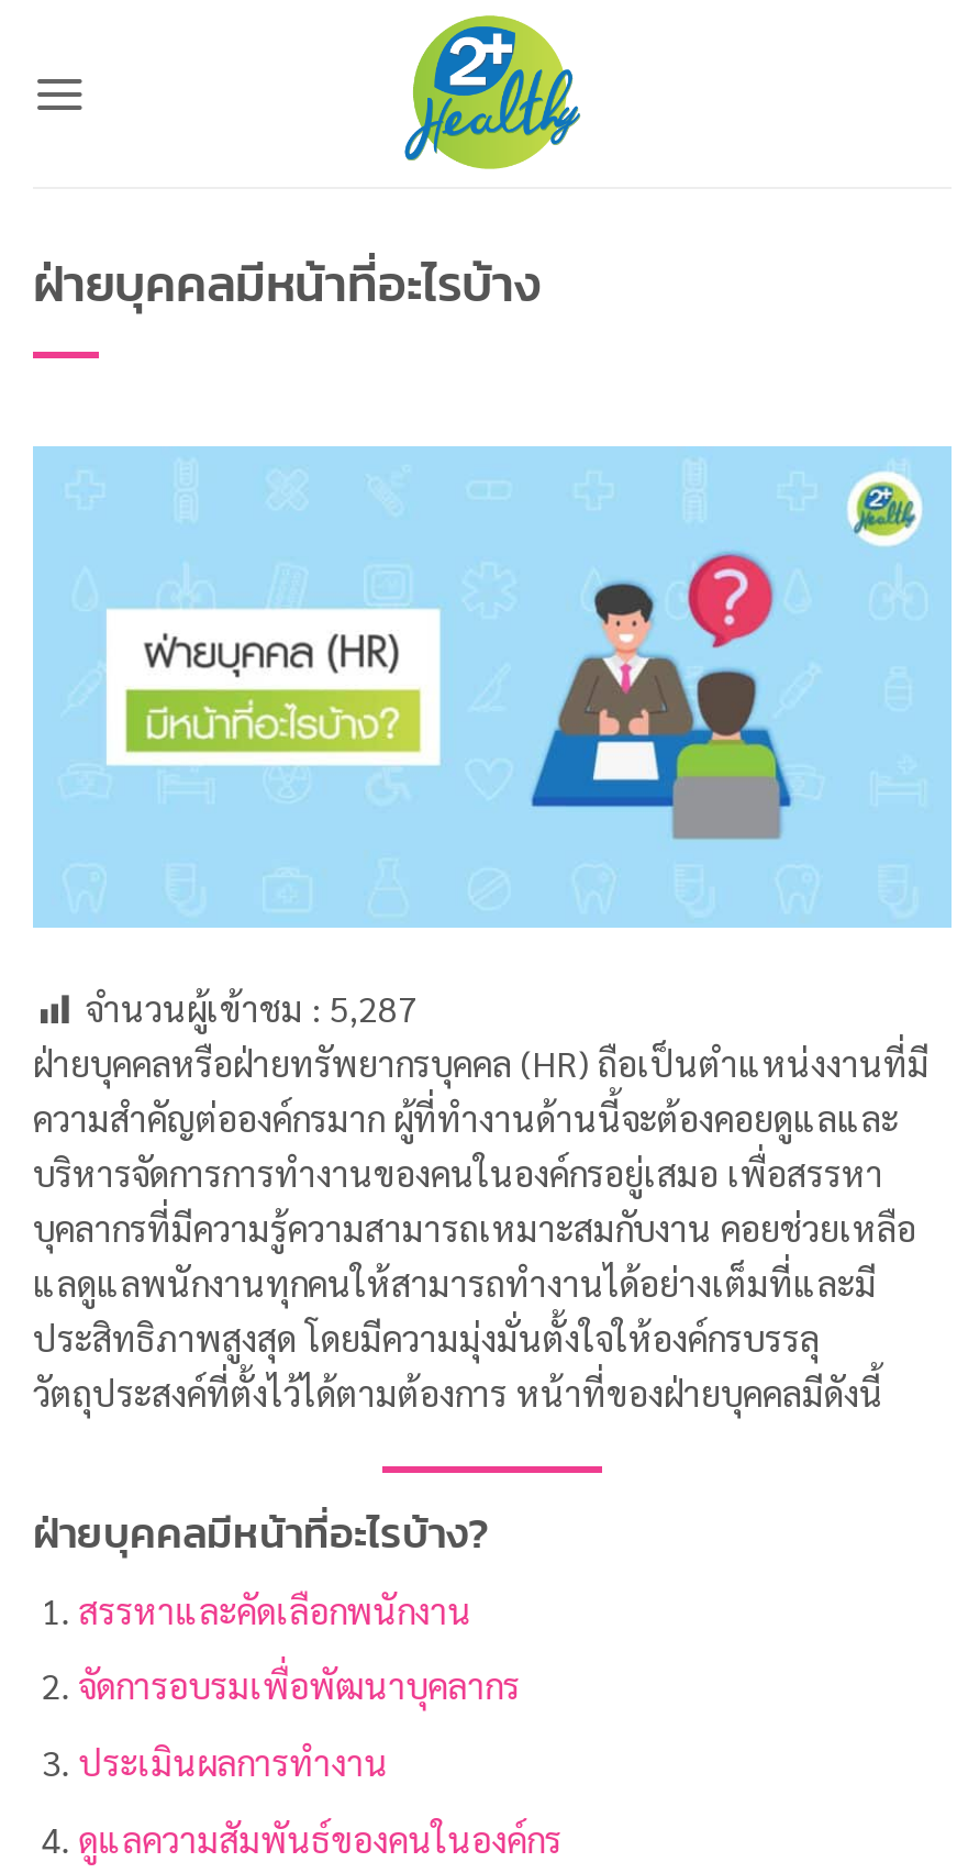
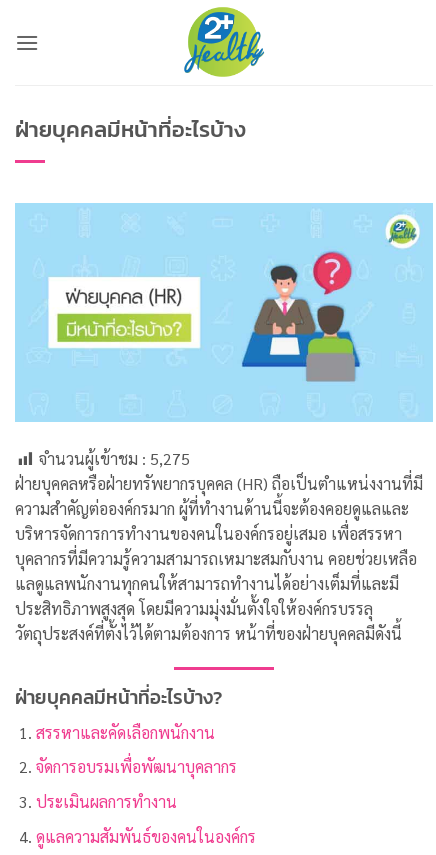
- จำนวนผู้เข้าชม : 5,287
+ จำนวนผู้เข้าชม : 5,275
